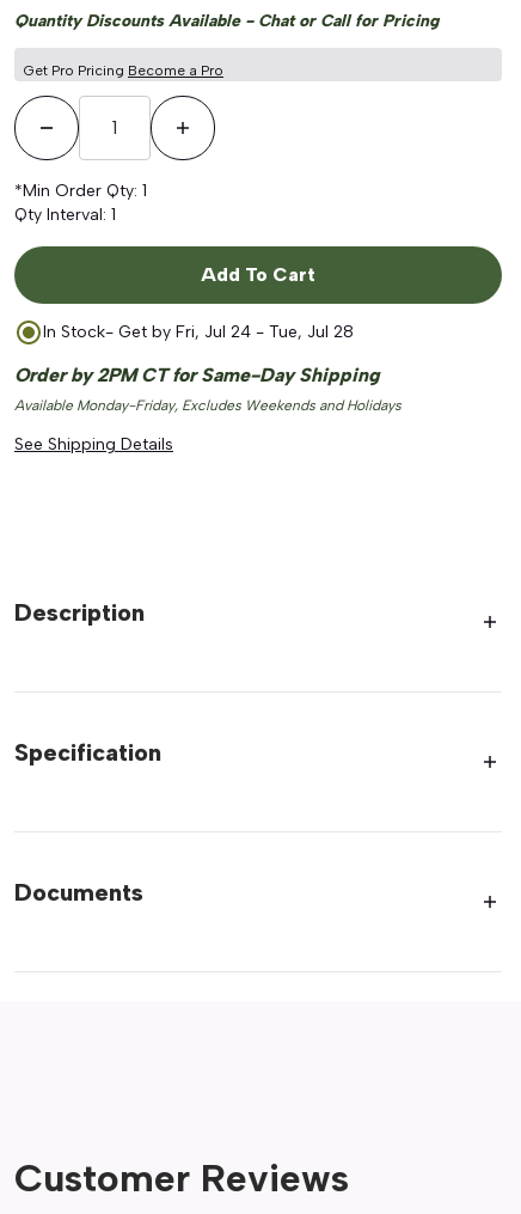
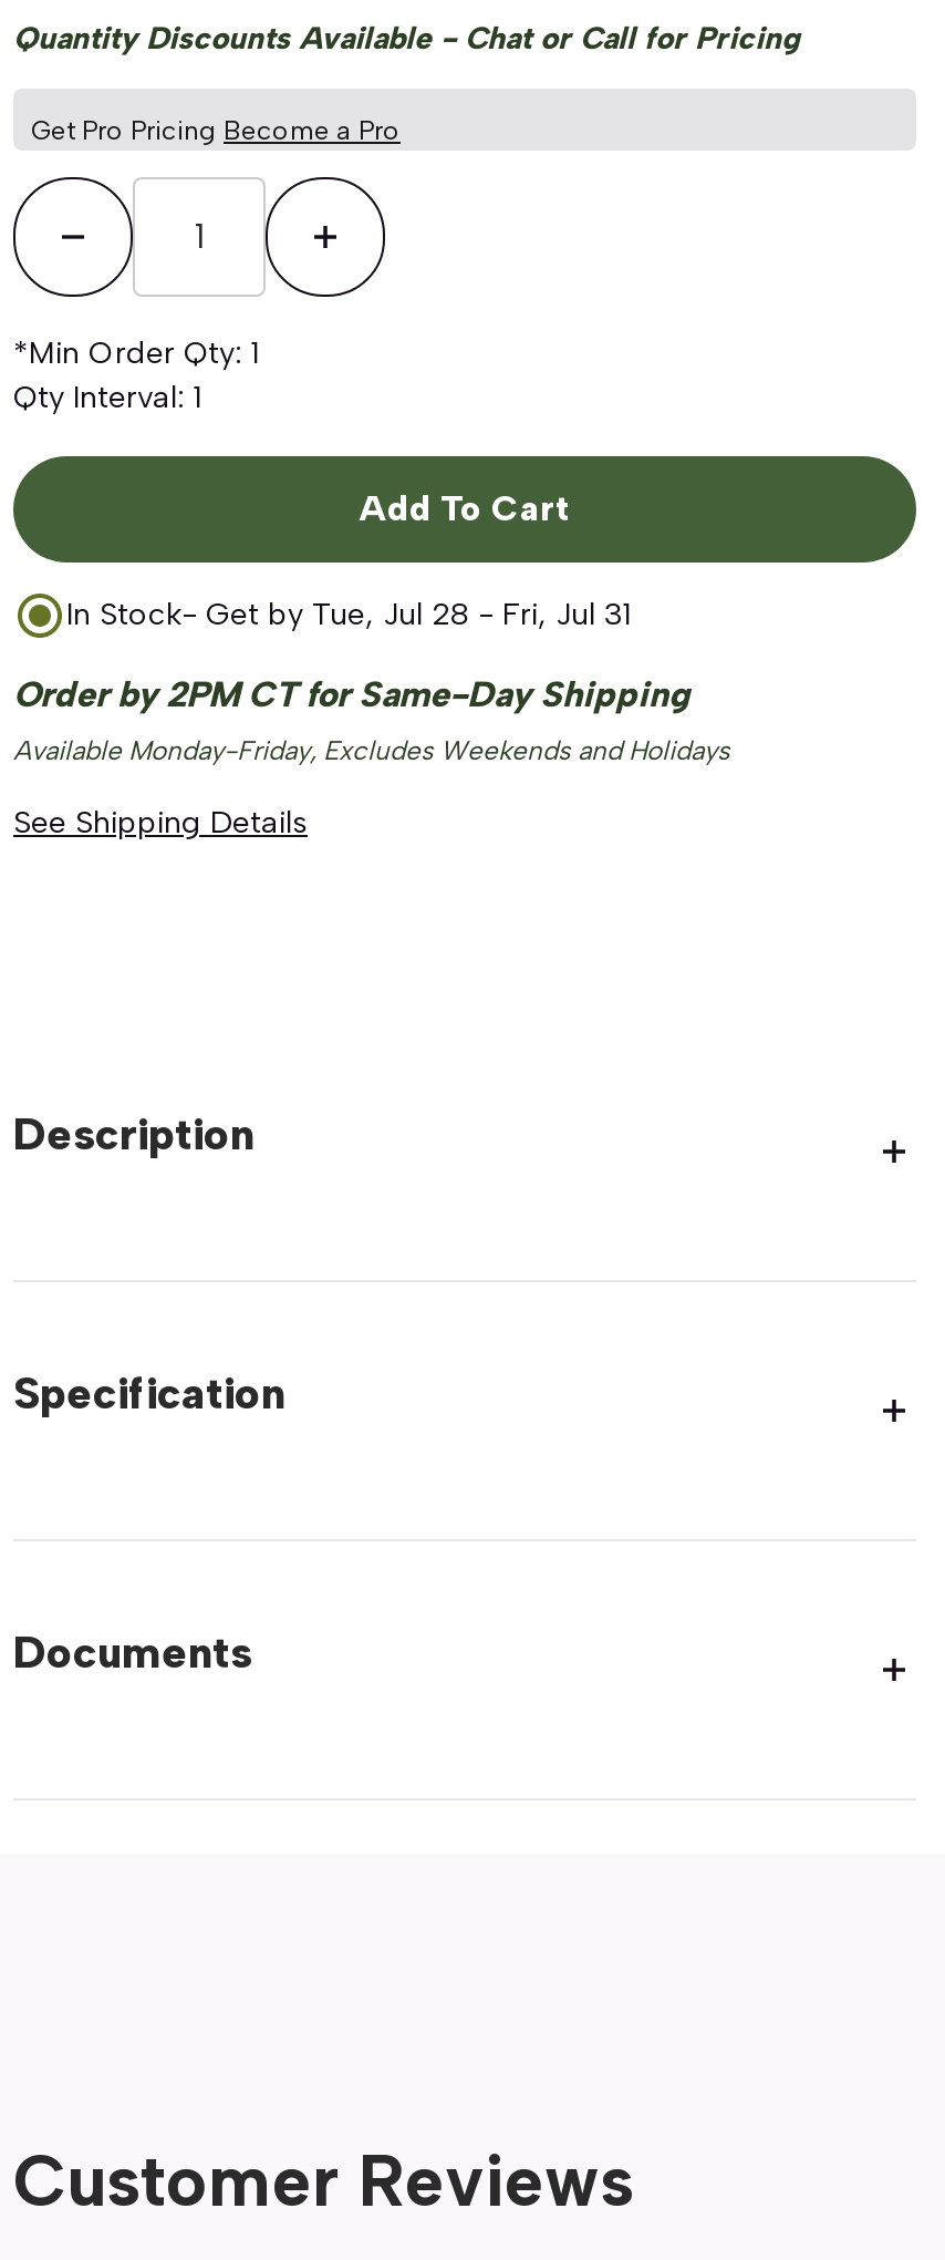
- In Stock- Get by Fri, Jul 24 - Tue, Jul 28
+ In Stock- Get by Tue, Jul 28 - Fri, Jul 31
